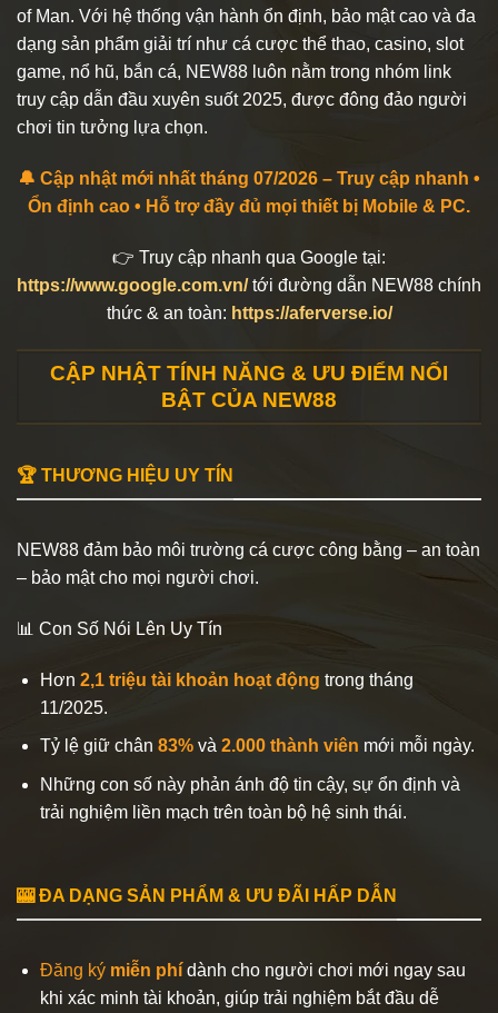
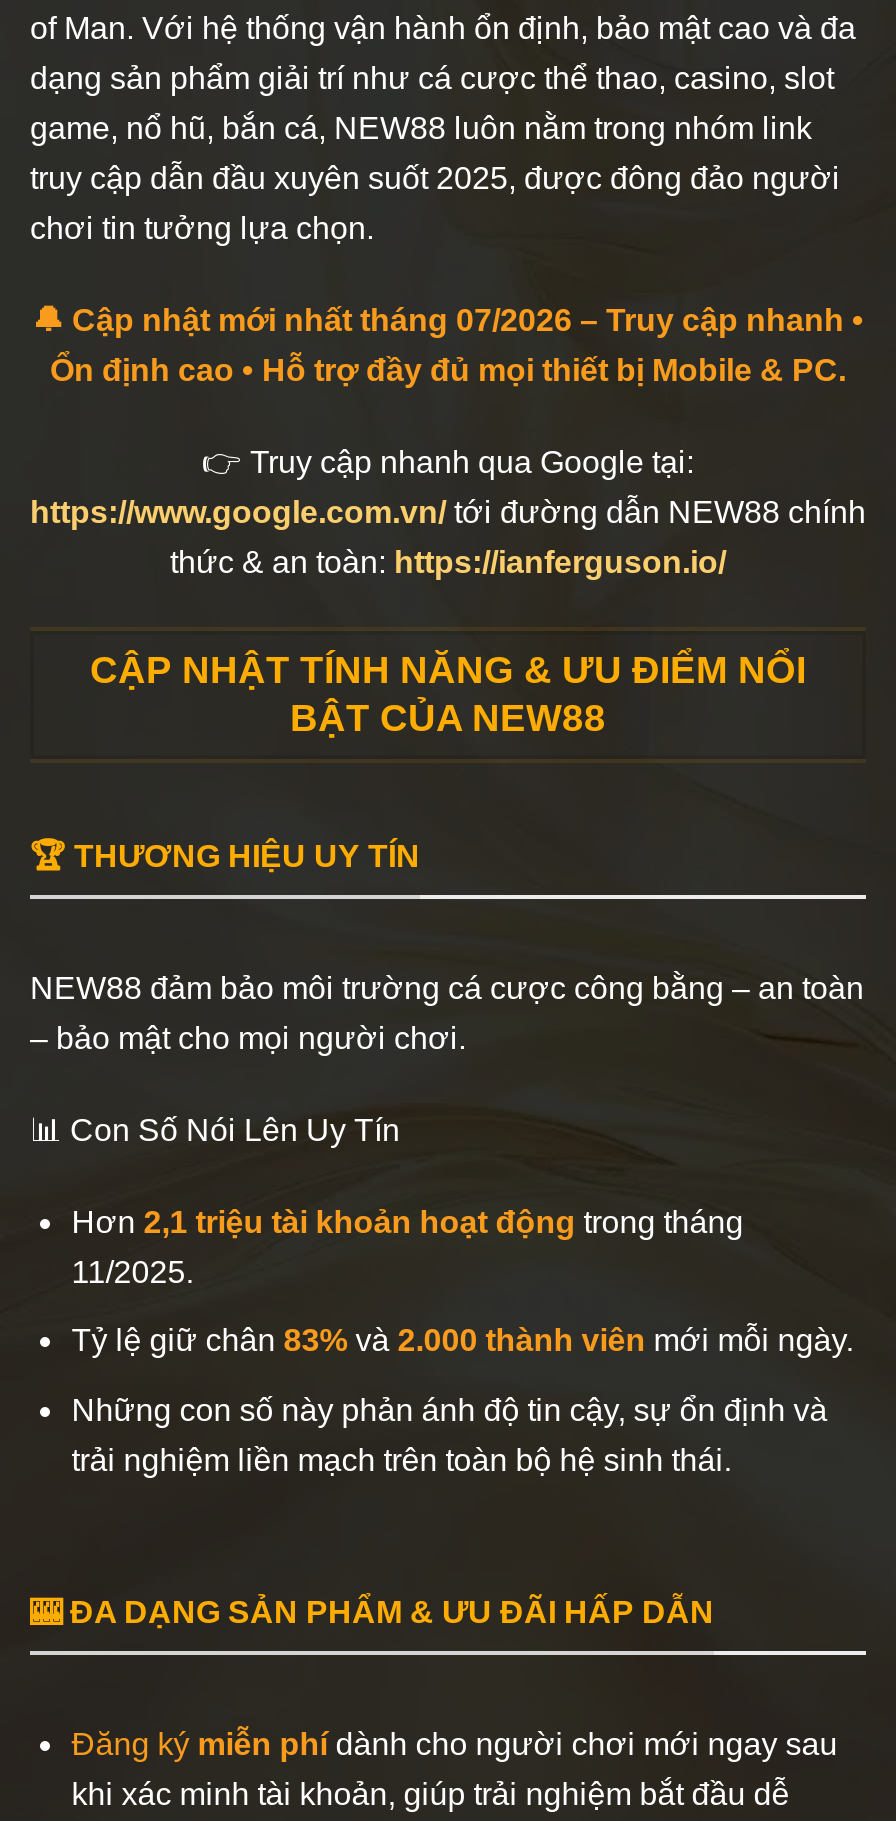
- thức & an toàn: https://aferverse.io/
+ thức & an toàn: https://ianferguson.io/
